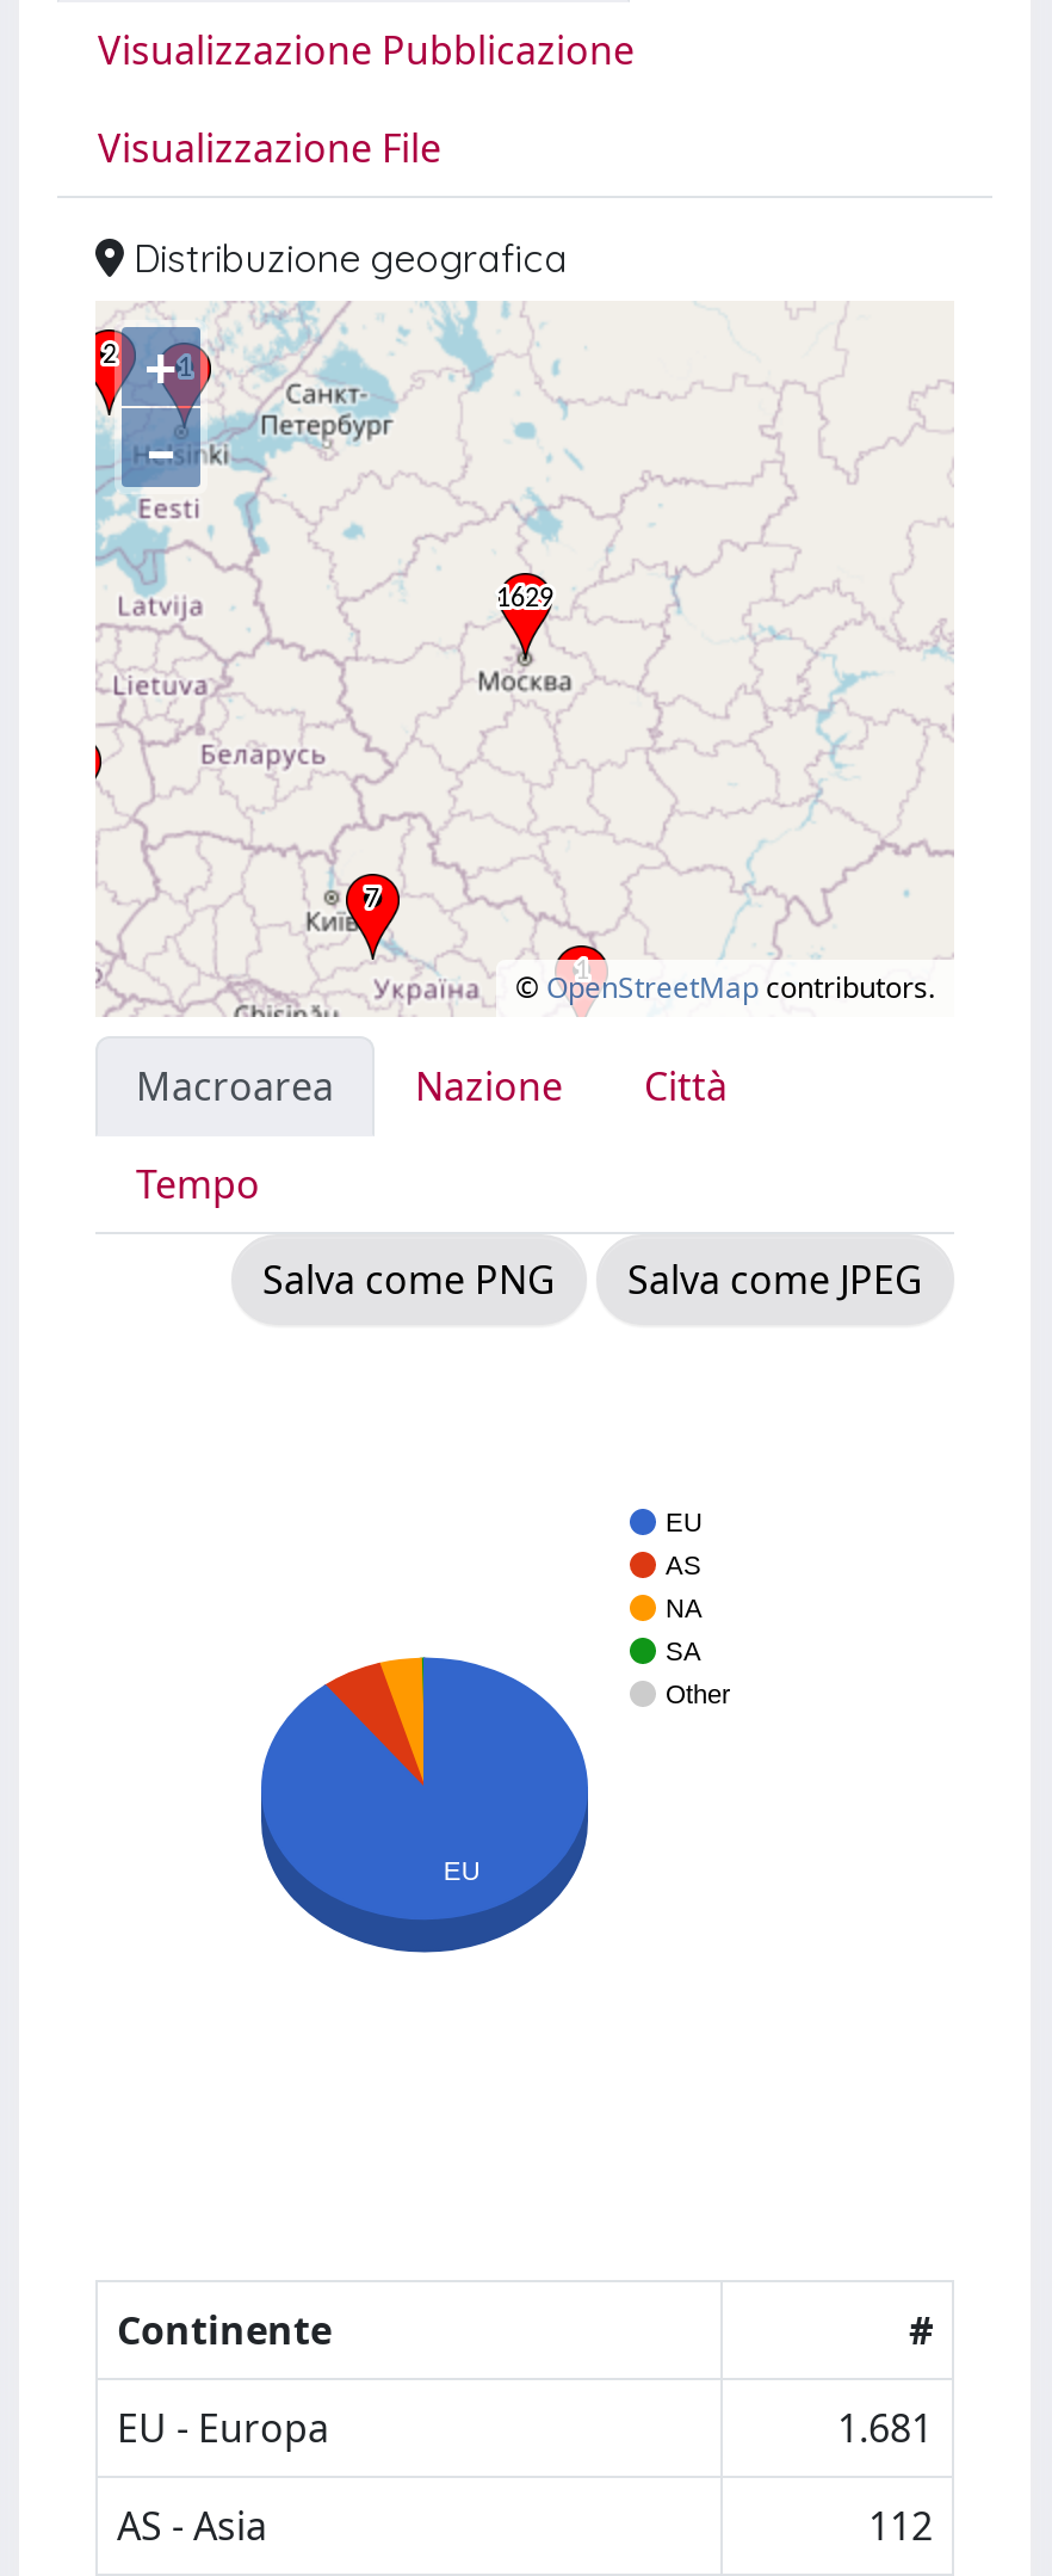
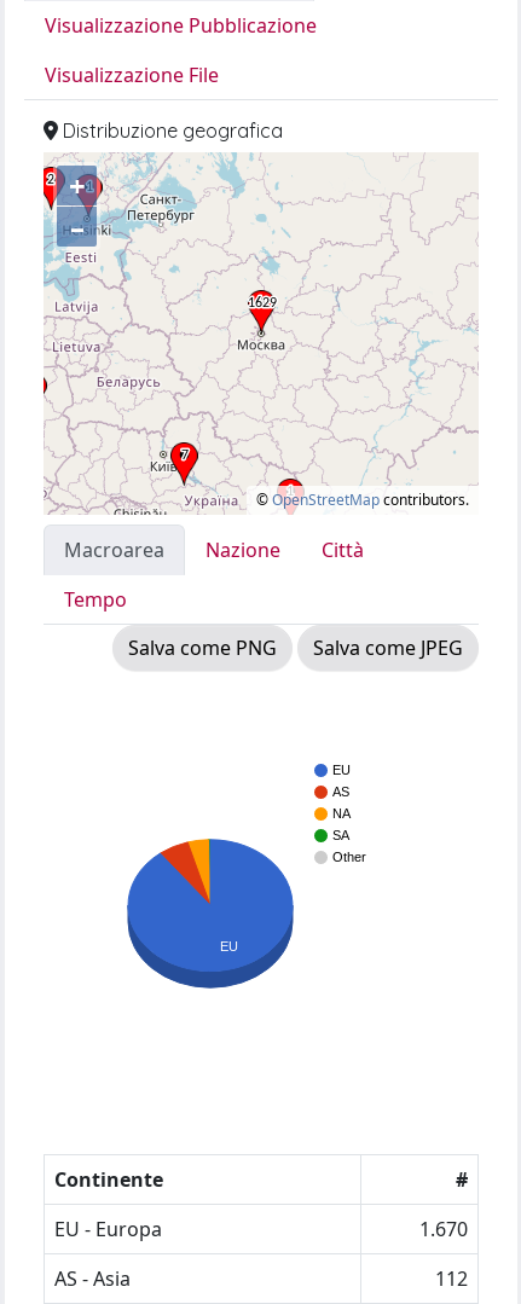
- 1.681
+ 1.670
